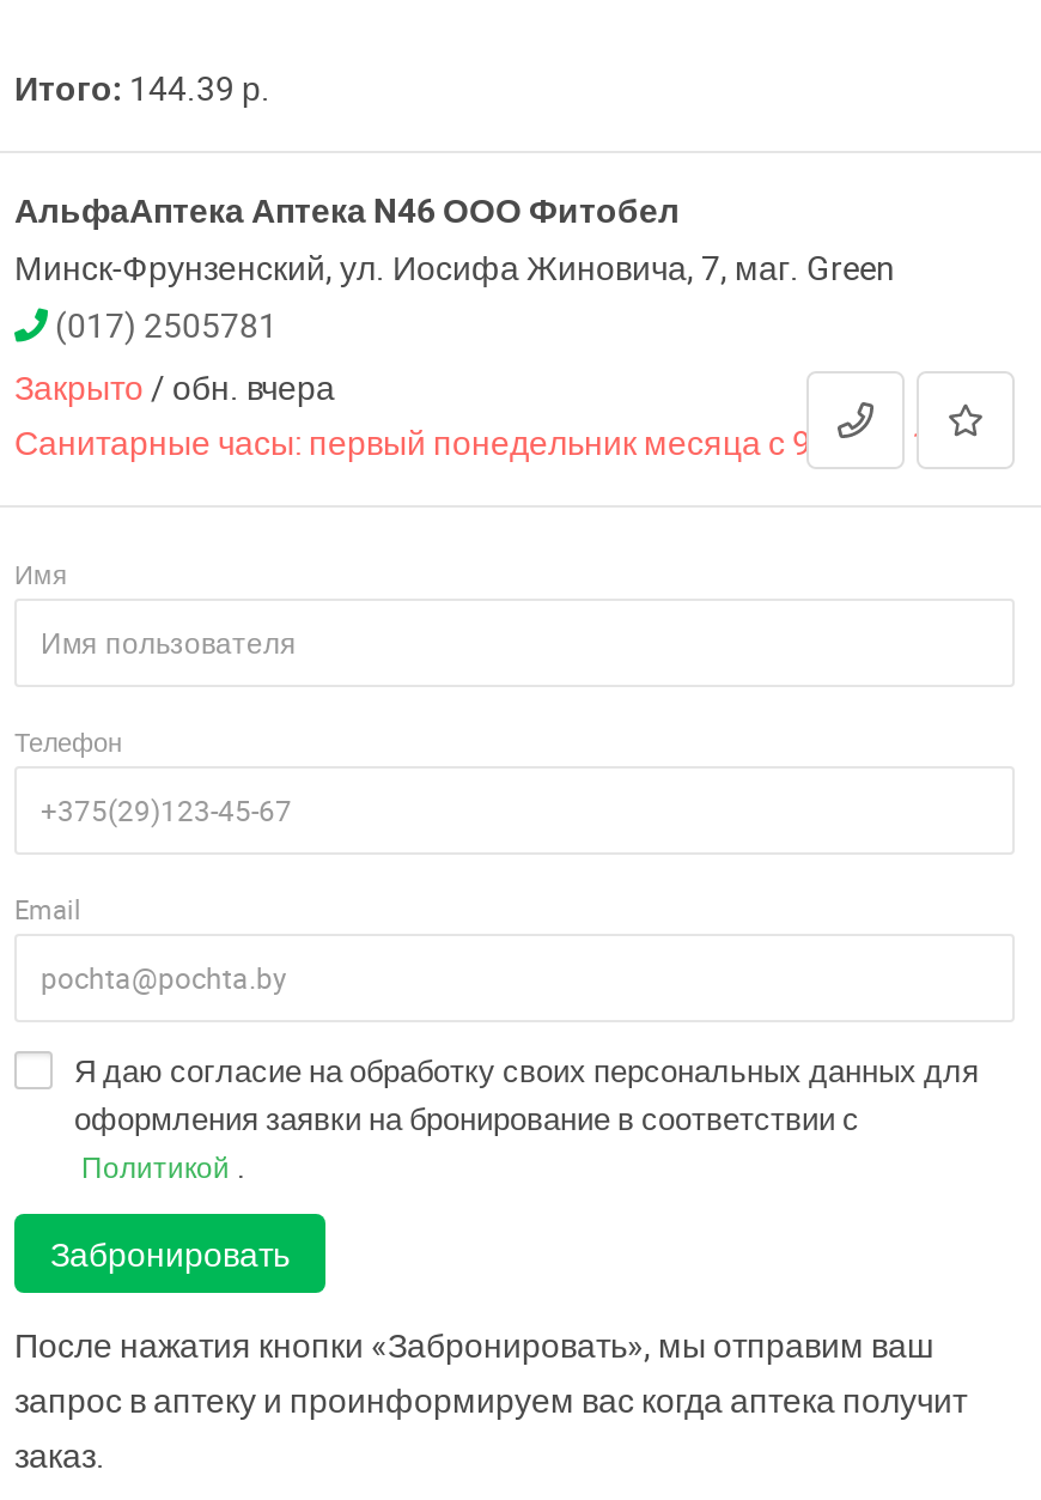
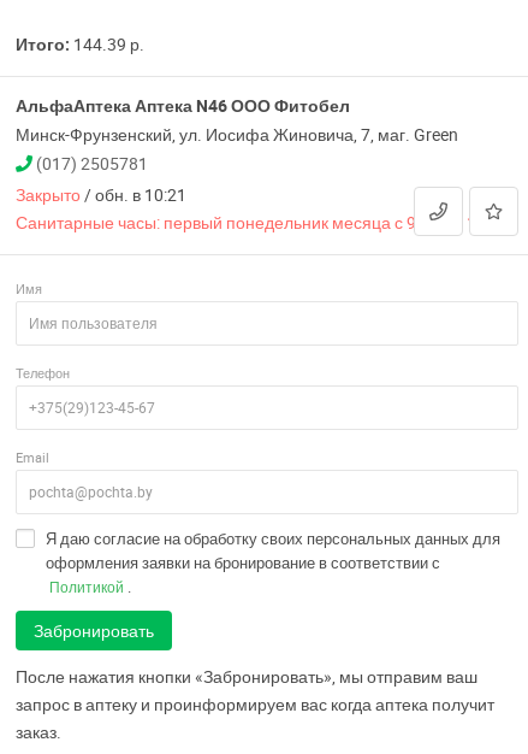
- Закрыто / обн. вчера
+ Закрыто / обн. в 10:21
